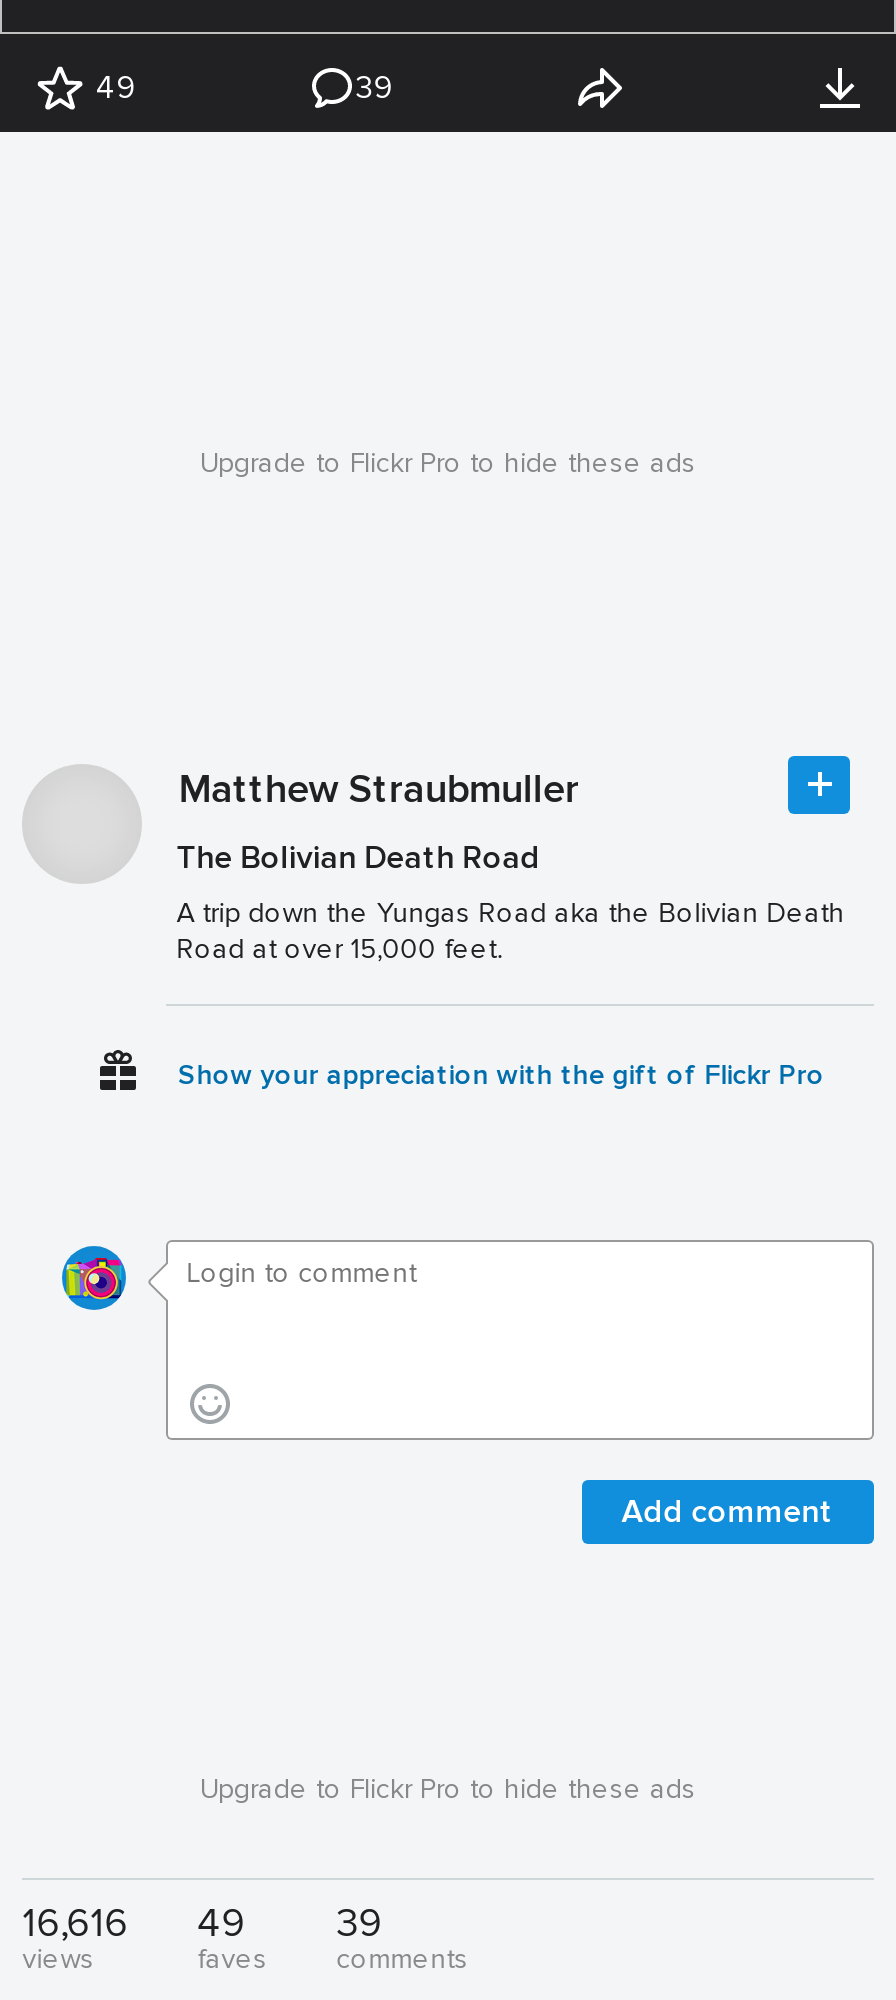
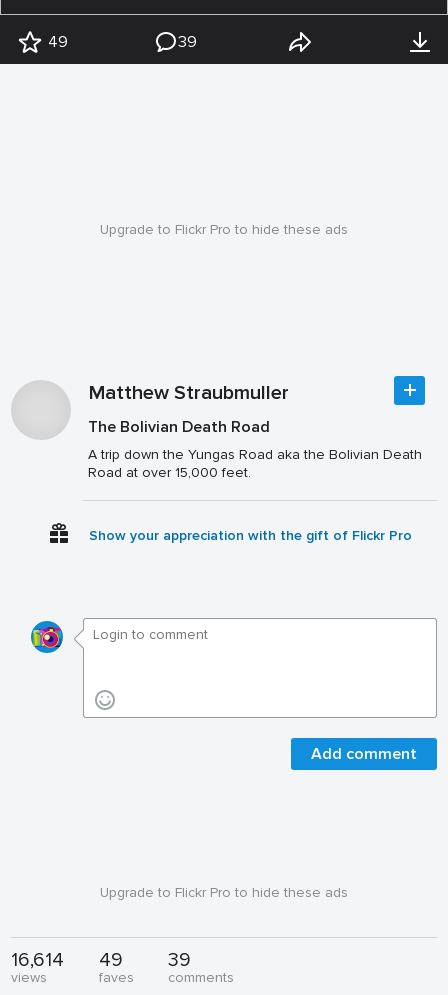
- 16,616 49 39
+ 16,614 49 39
